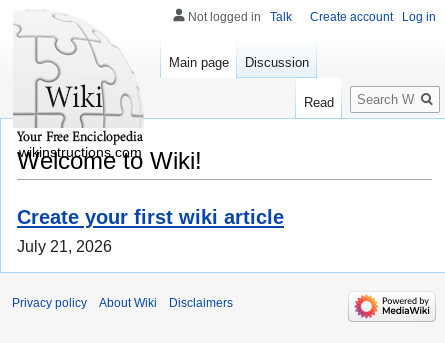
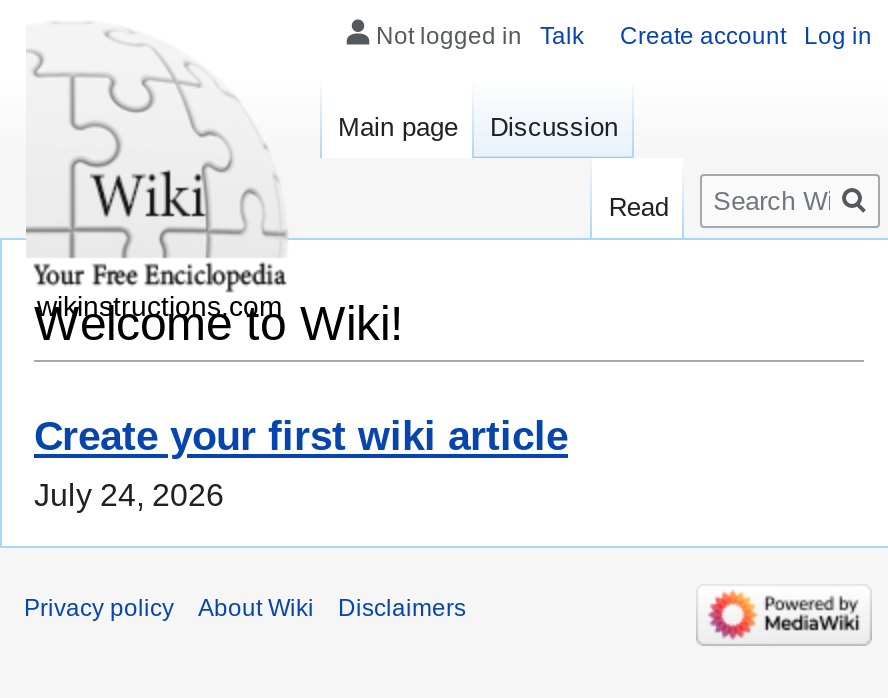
- July 21, 2026
+ July 24, 2026
